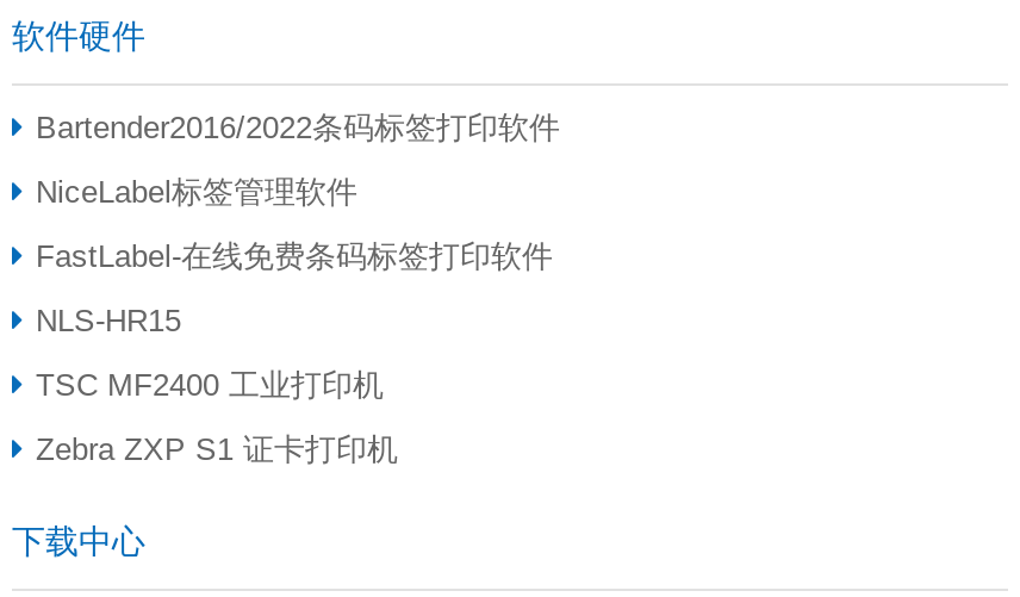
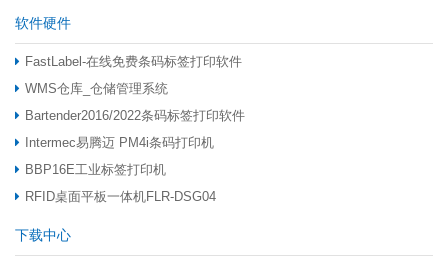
moved down: Bartender2016/2022条码标签打印软件

- NiceLabel标签管理软件

moved up: FastLabel-在线免费条码标签打印软件

- NLS-HR15
- TSC MF2400 工业打印机
- Zebra ZXP S1 证卡打印机
+ WMS仓库_仓储管理系统
+ Intermec易腾迈 PM4i条码打印机
+ BBP16E工业标签打印机
+ RFID桌面平板一体机FLR-DSG04
